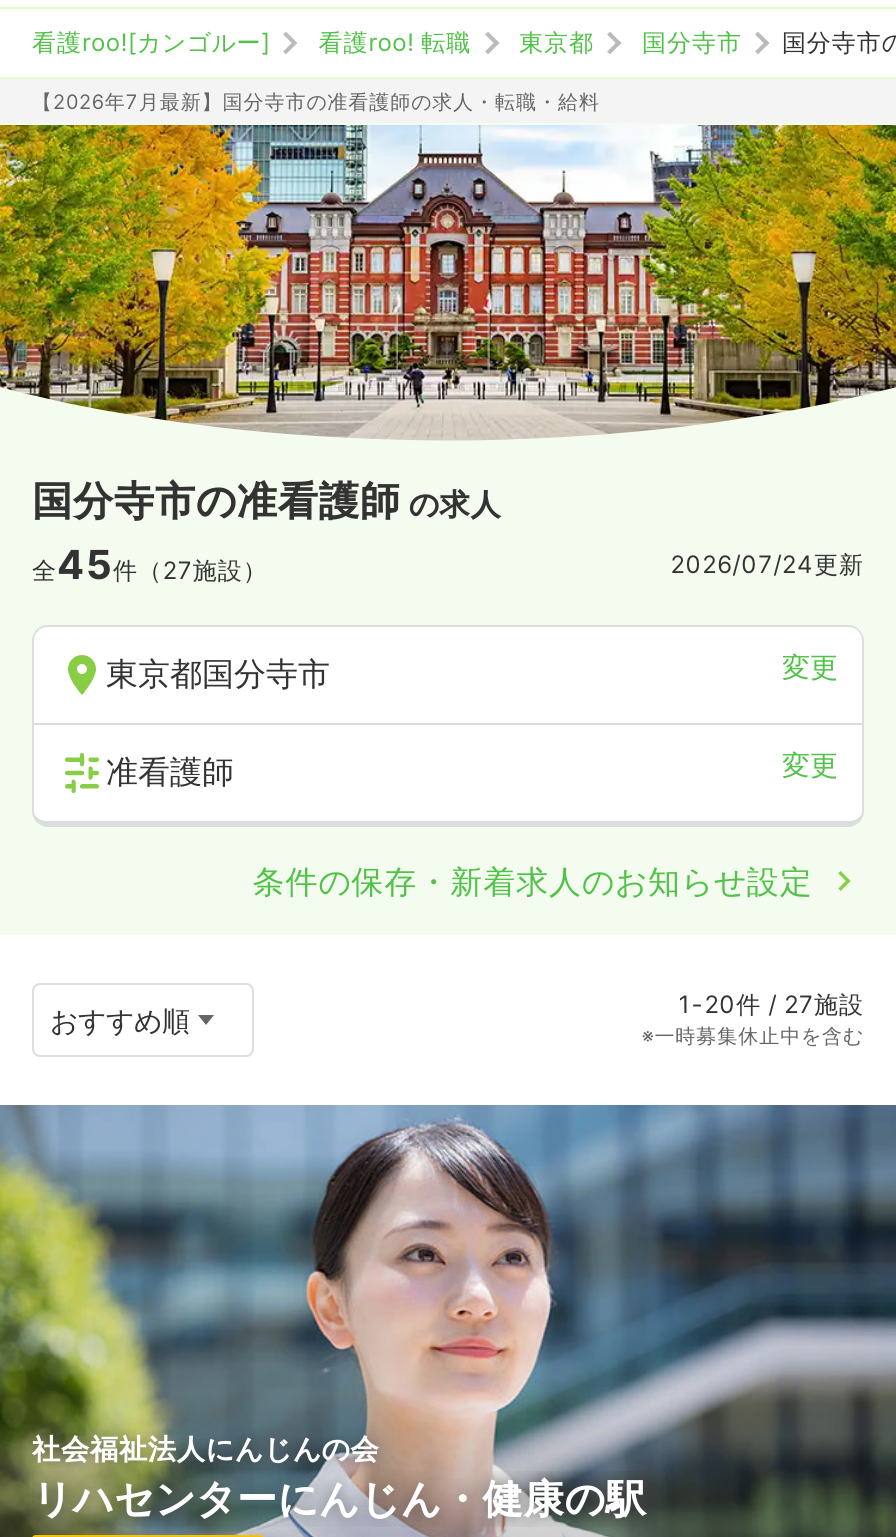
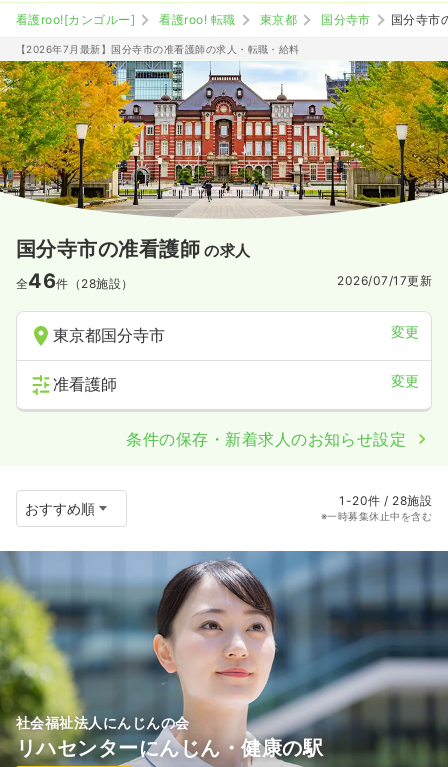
- 全45件（27施設）
+ 全46件（28施設）

- 2026/07/24更新
+ 2026/07/17更新

- 1-20件 / 27施設
+ 1-20件 / 28施設
